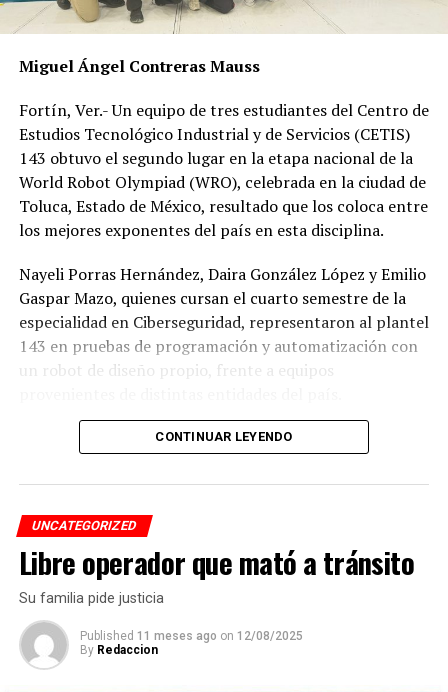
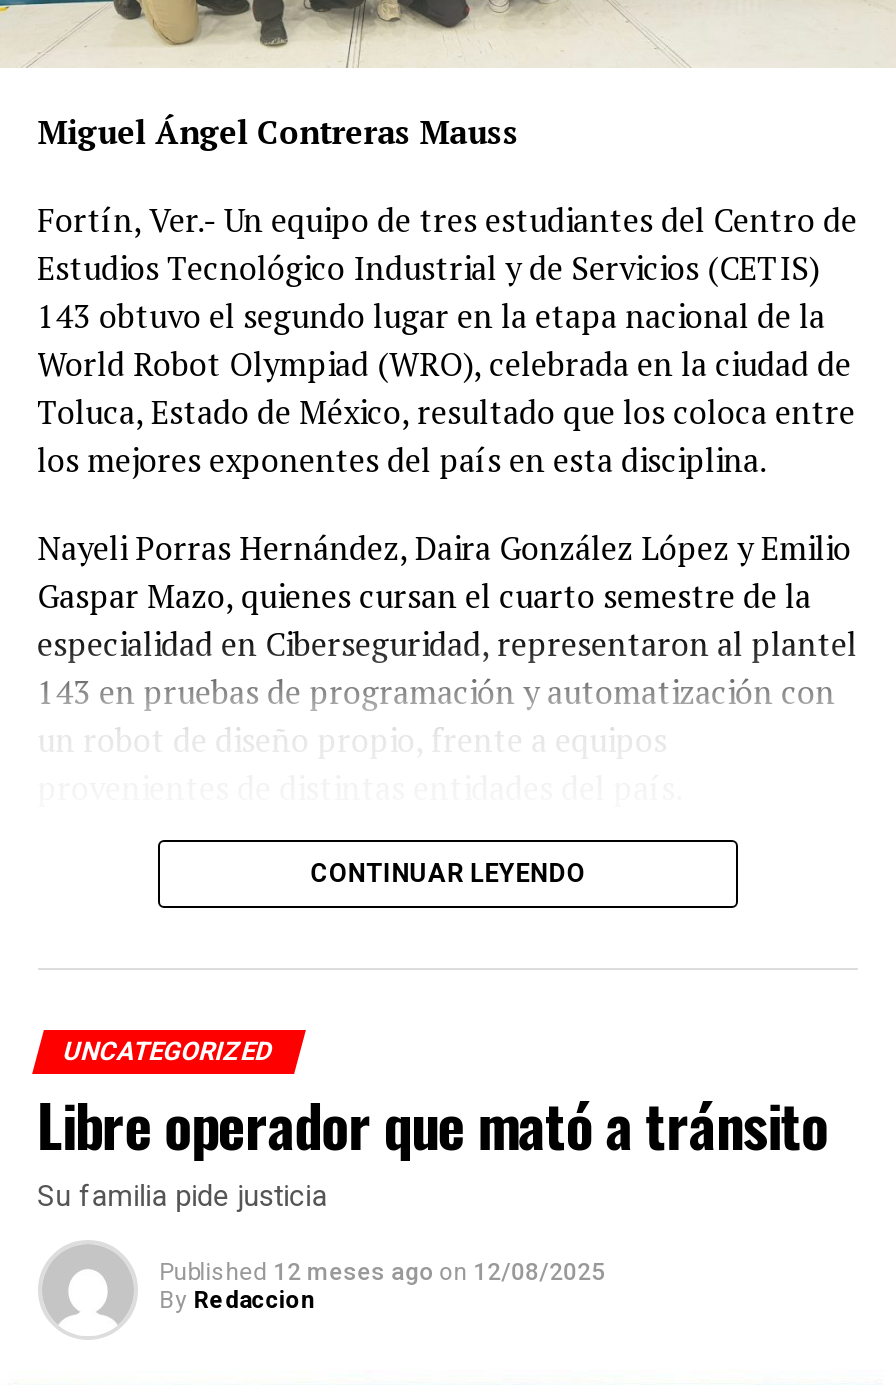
- Published 11 meses ago on 12/08/2025
+ Published 12 meses ago on 12/08/2025
